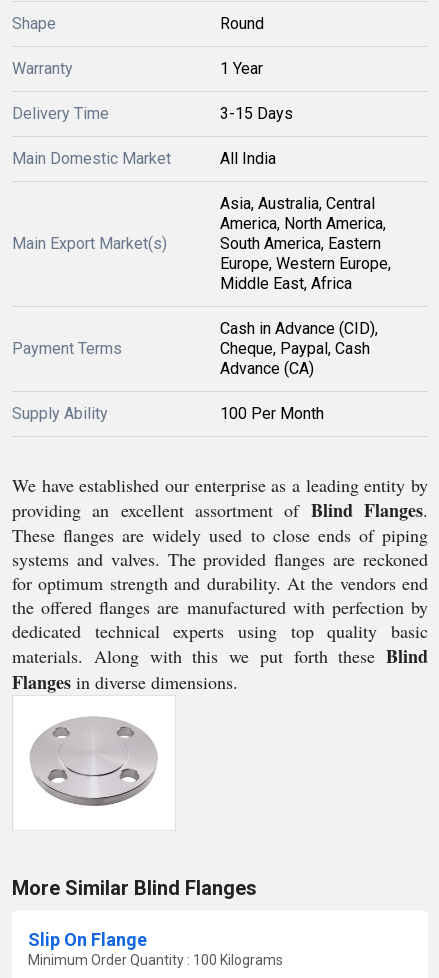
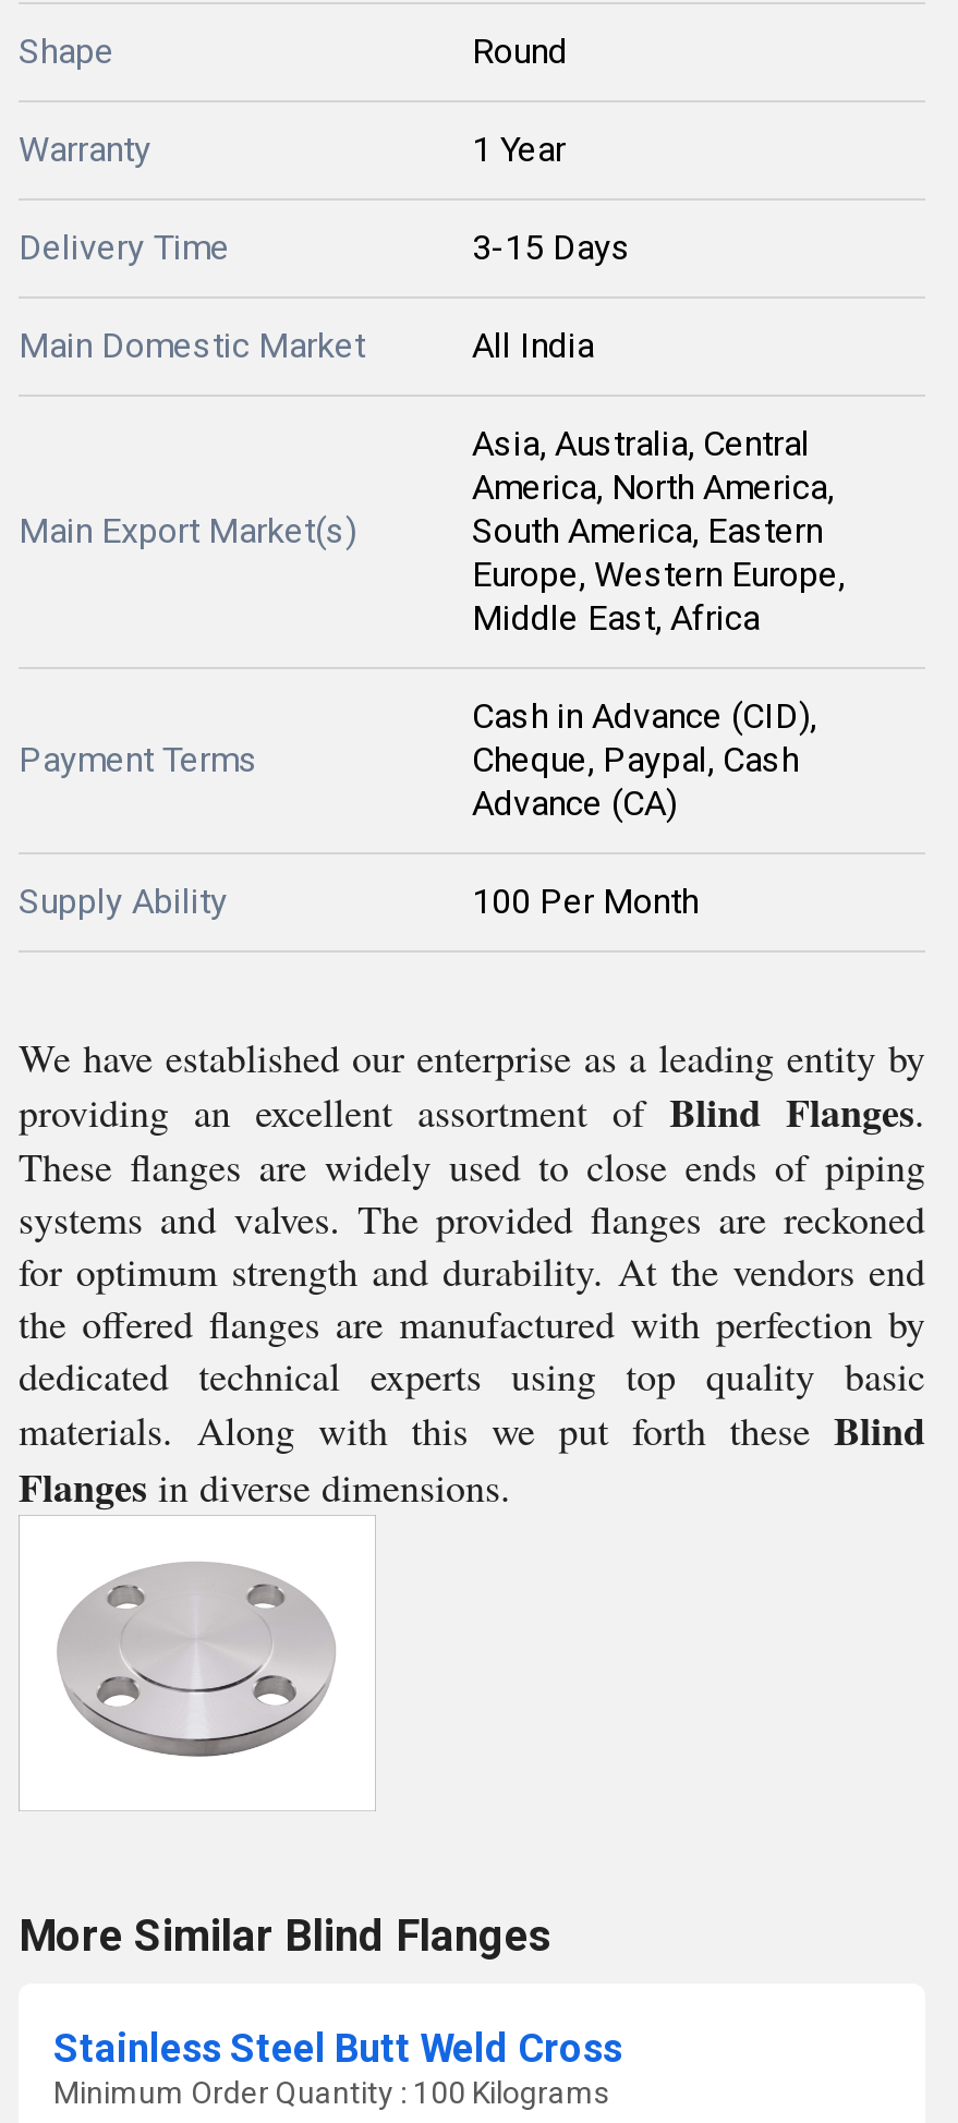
- Slip On Flange
+ Stainless Steel Butt Weld Cross
